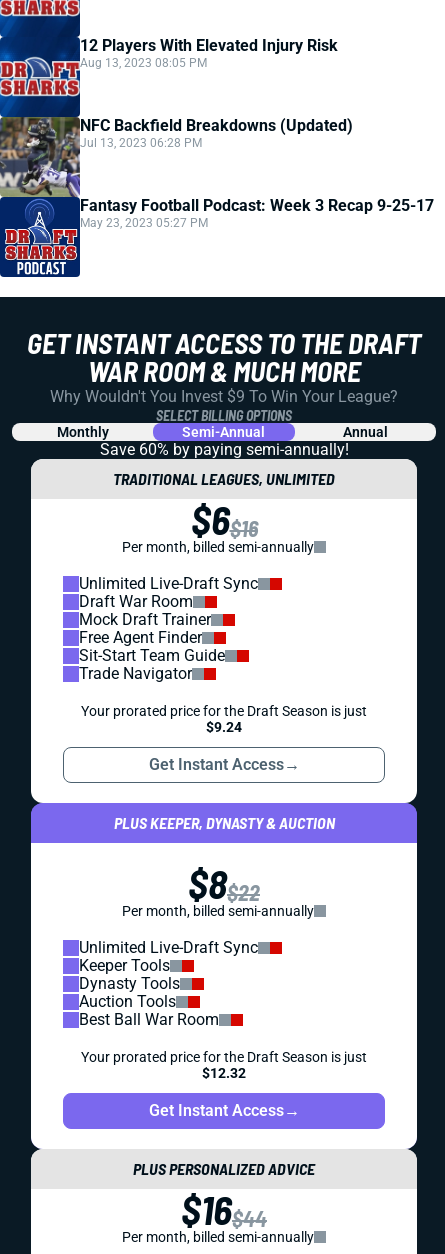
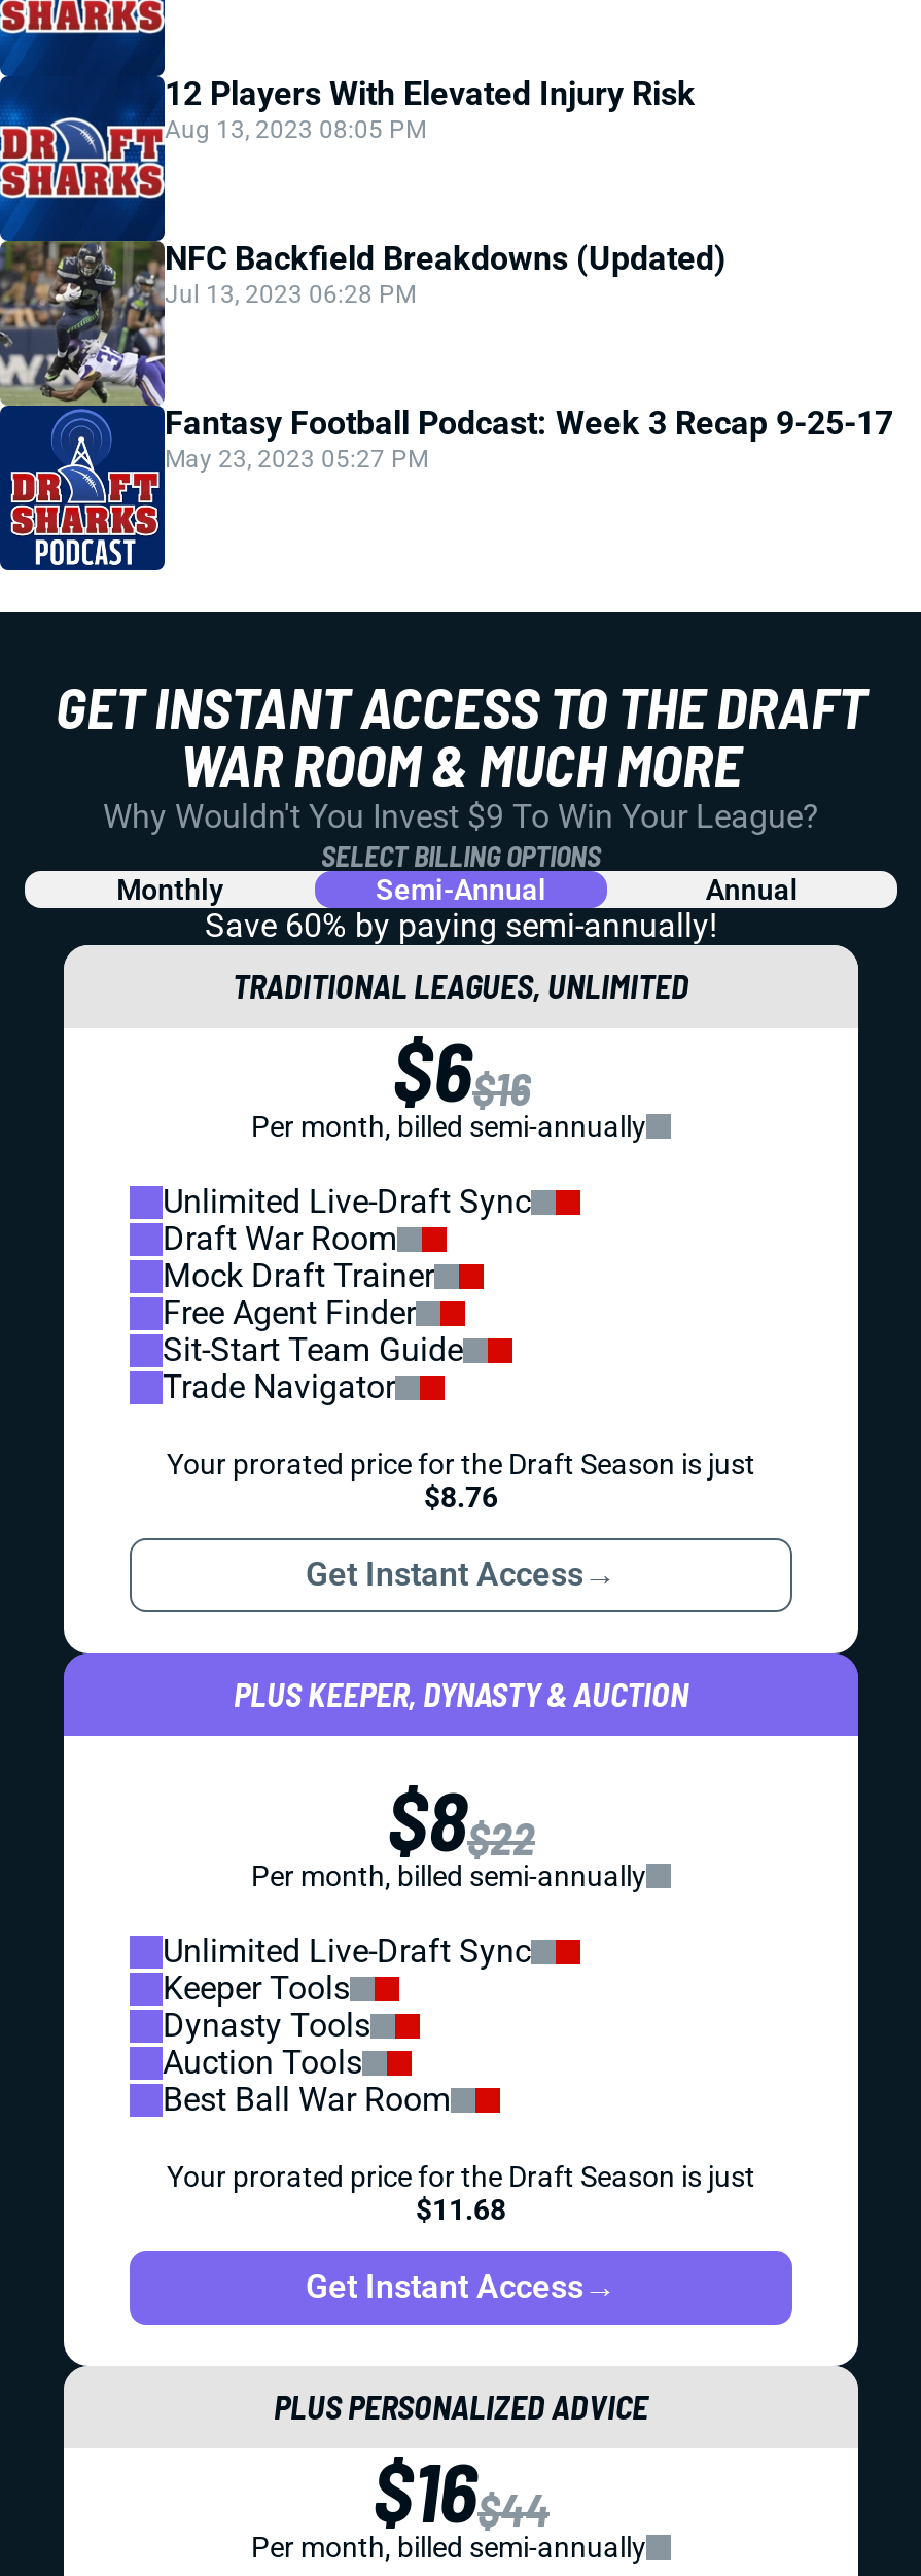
- $9.24
+ $8.76

- $12.32
+ $11.68
